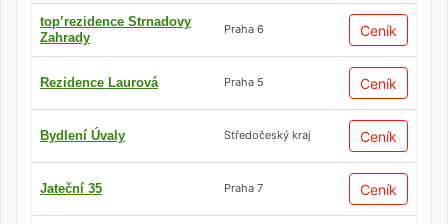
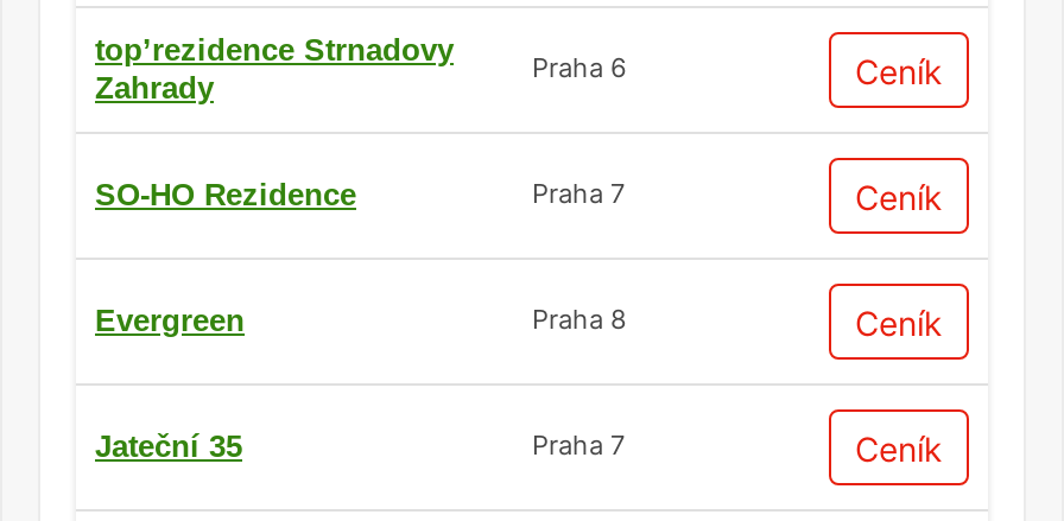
- Rezidence Laurová
- Praha 5
+ SO-HO Rezidence
+ Praha 7

- Bydlení Úvaly
- Středočeský kraj
+ Evergreen
+ Praha 8
